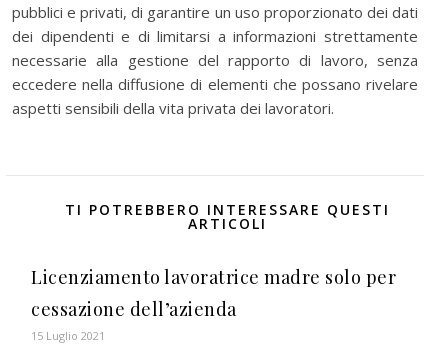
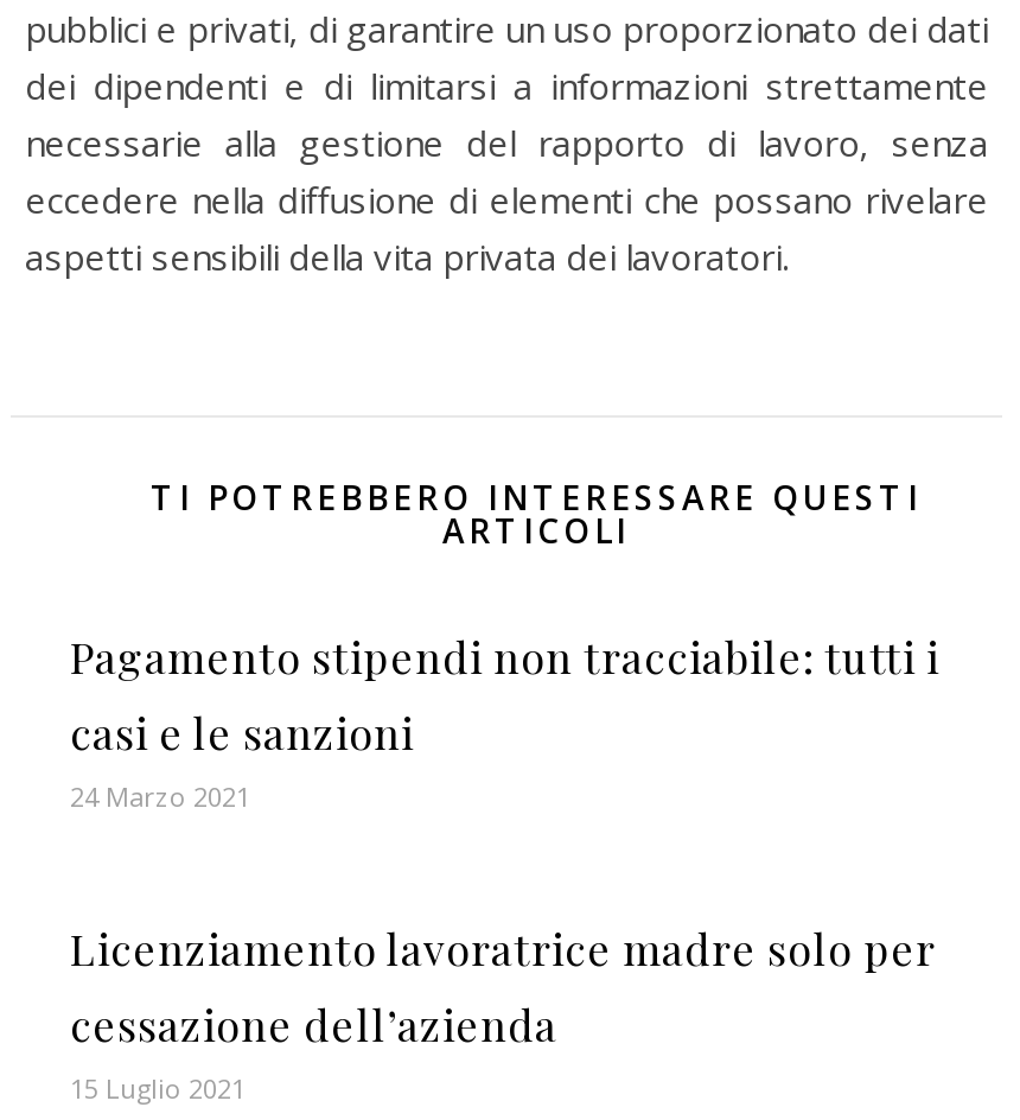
+ Pagamento stipendi non tracciabile: tutti i
+ casi e le sanzioni
+ 24 Marzo 2021
